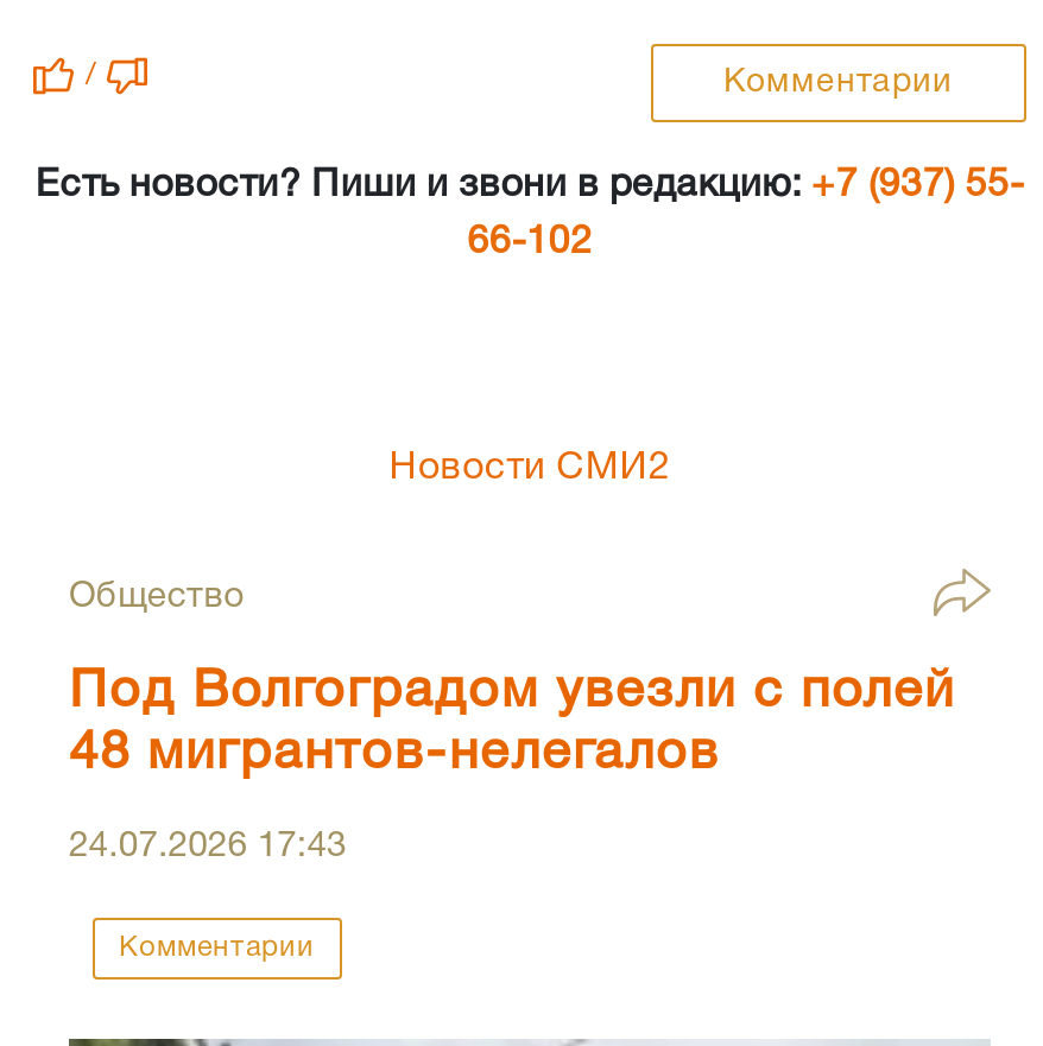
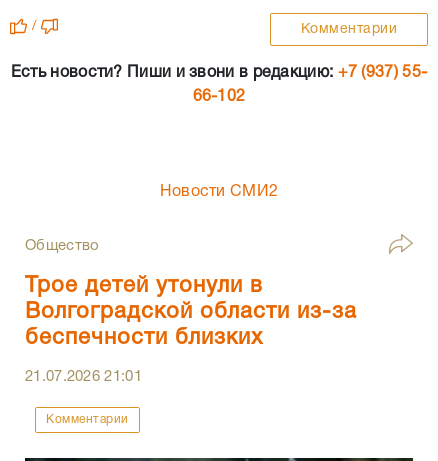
- Под Волгоградом увезли с полей
- 48 мигрантов-нелегалов
+ Трое детей утонули в
+ Волгоградской области из-за
+ беспечности близких

- 24.07.2026 17:43
+ 21.07.2026 21:01
